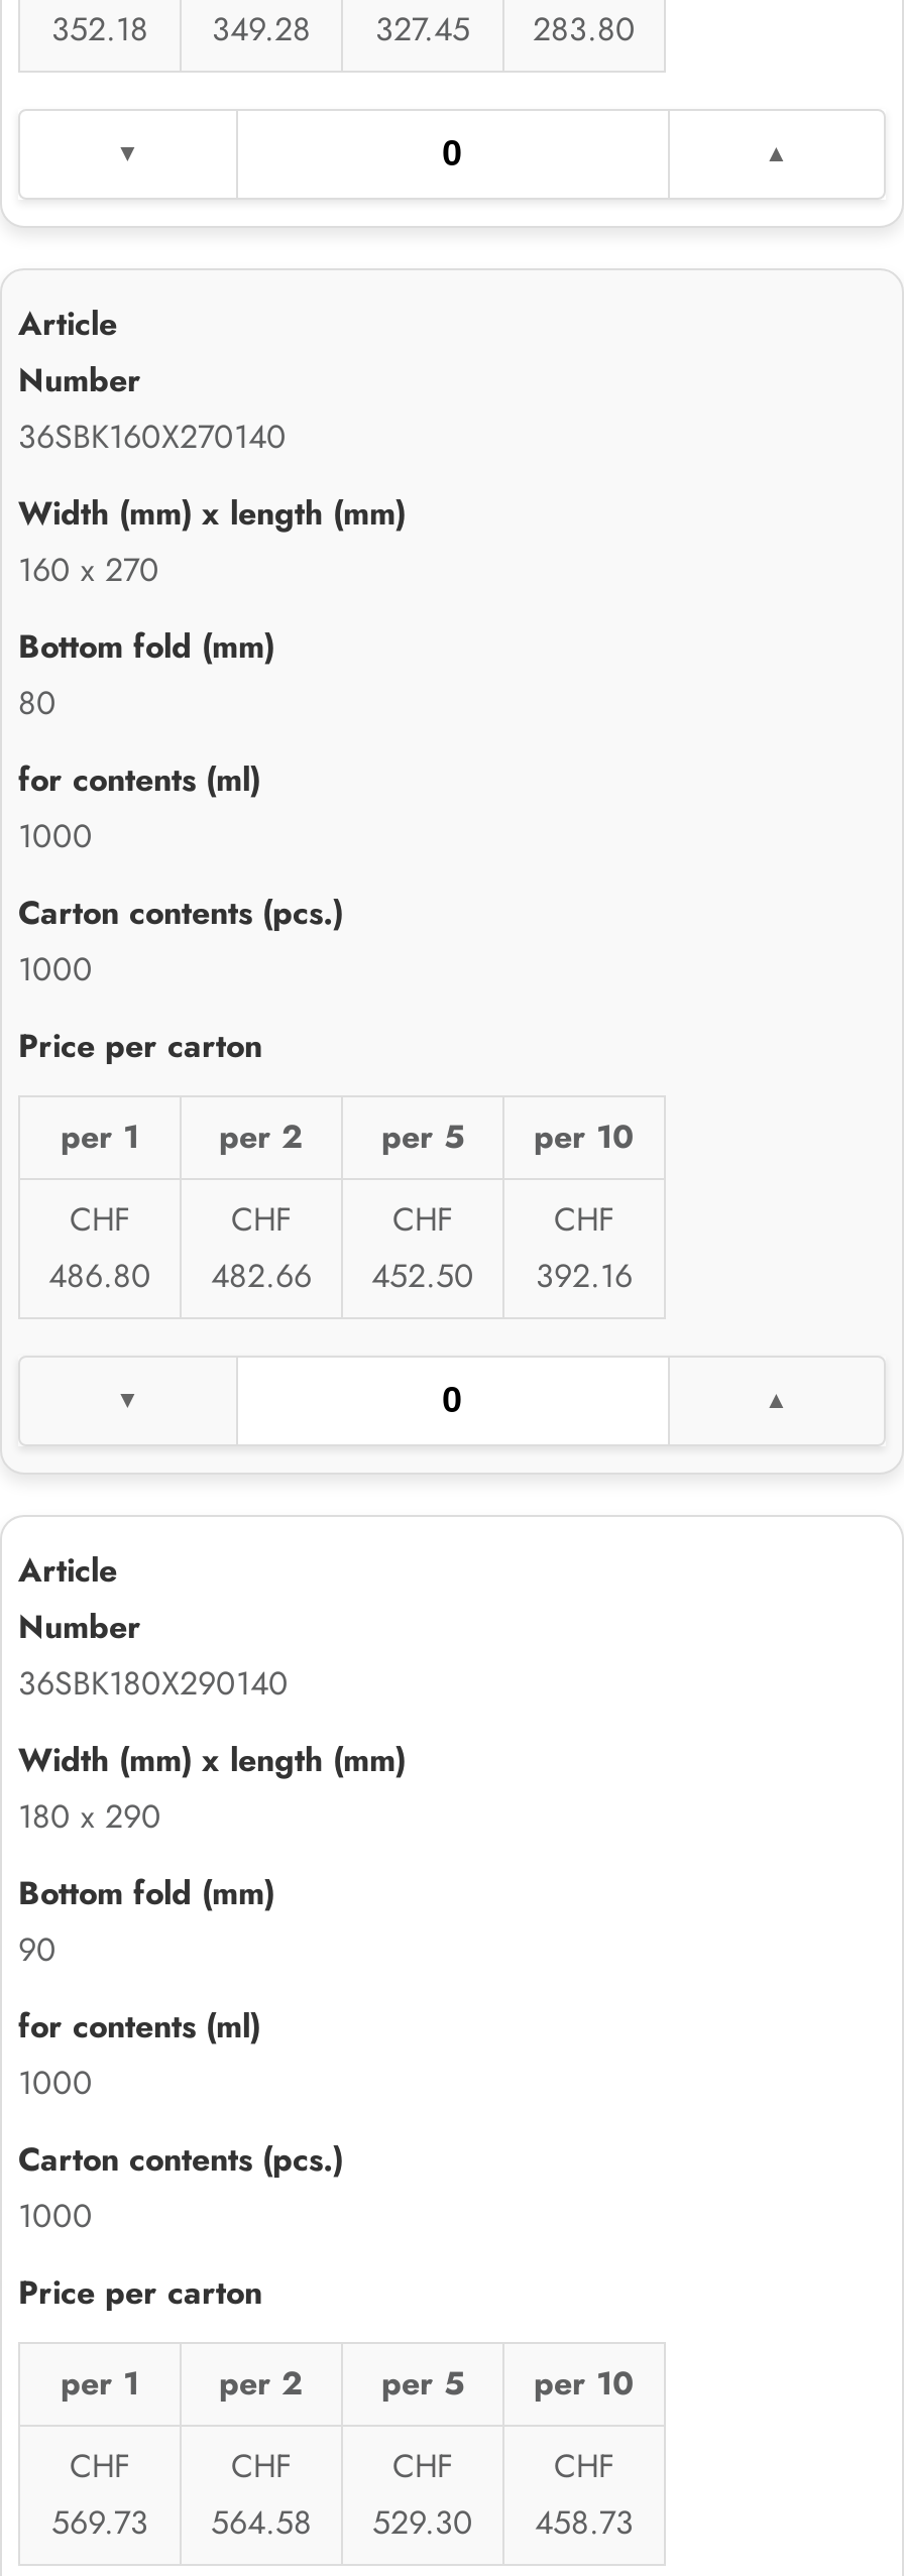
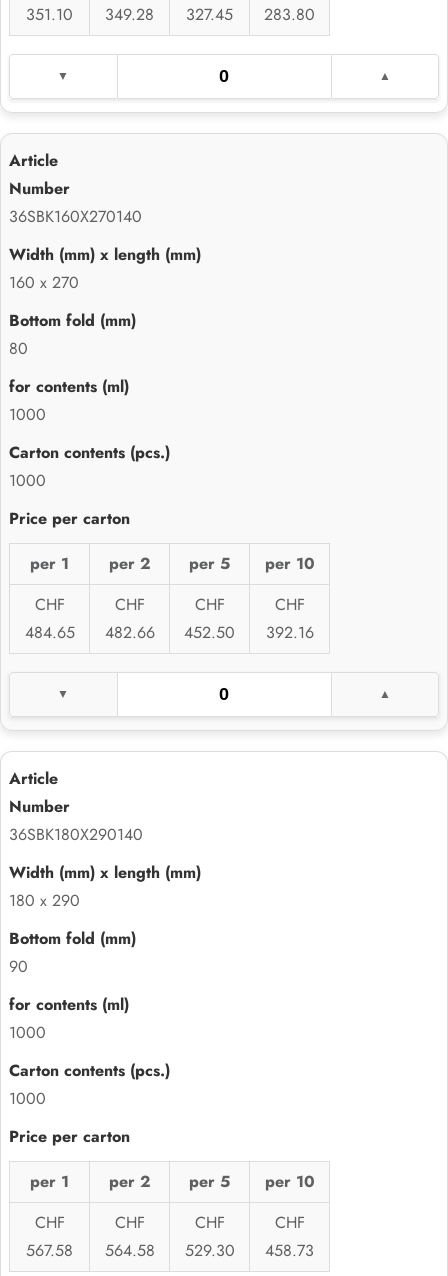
- 352.18 349.28 327.45 283.80
+ 351.10 349.28 327.45 283.80

- 486.80 482.66 452.50 392.16
+ 484.65 482.66 452.50 392.16

- 569.73 564.58 529.30 458.73
+ 567.58 564.58 529.30 458.73
